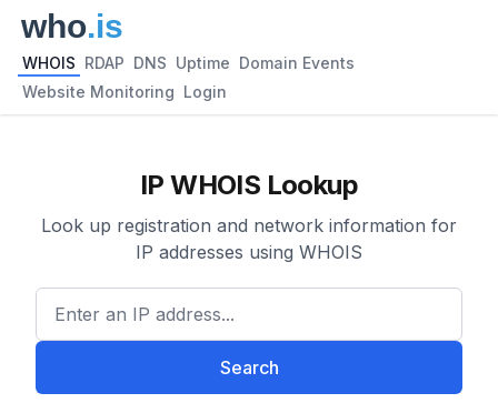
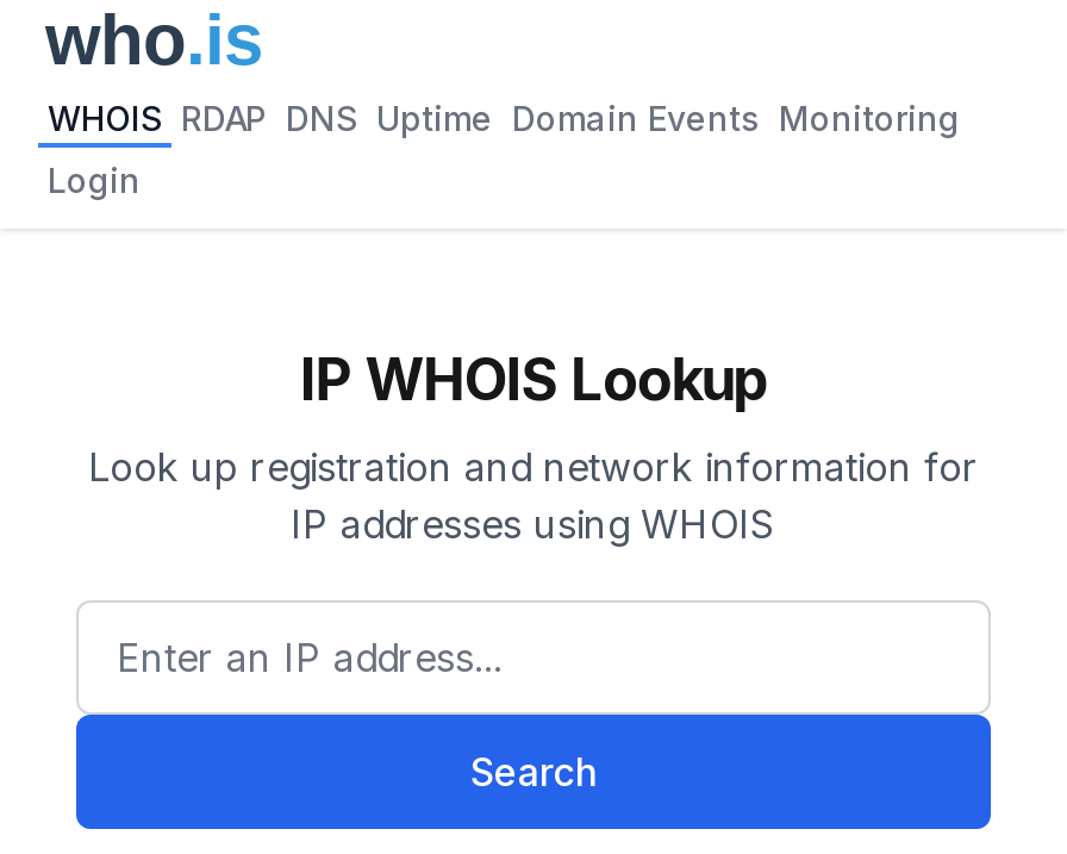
- WHOIS RDAP DNS Uptime Domain Events
+ WHOIS RDAP DNS Uptime Domain Events Monitoring

- Website Monitoring Login
+ Login
